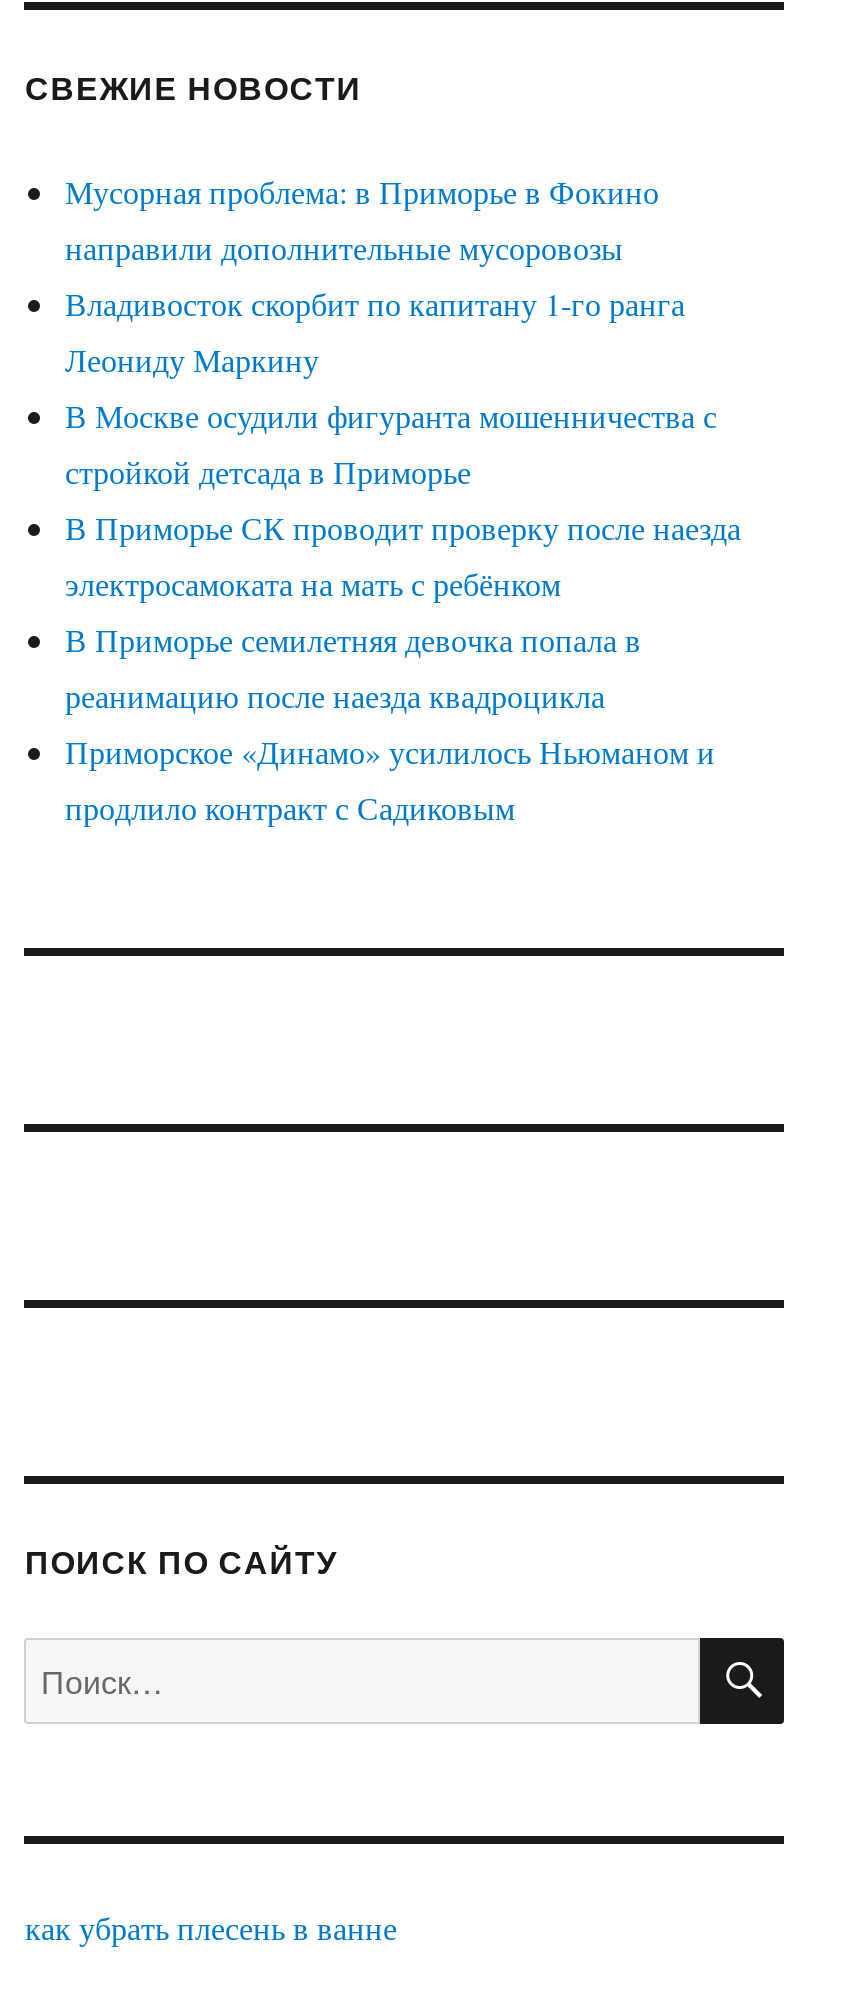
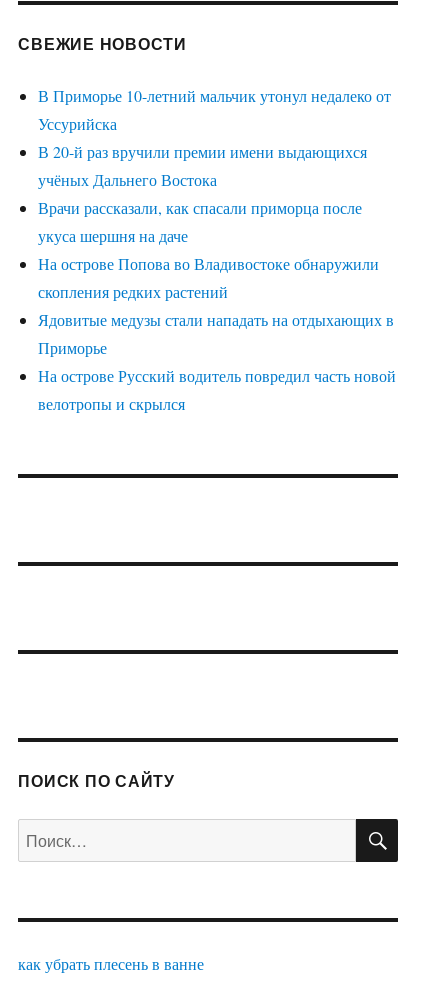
- Мусорная проблема: в Приморье в Фокино
- направили дополнительные мусоровозы
- Владивосток скорбит по капитану 1-го ранга
- Леониду Маркину
- В Москве осудили фигуранта мошенничества с
- стройкой детсада в Приморье
- В Приморье СК проводит проверку после наезда
- электросамоката на мать с ребёнком
- В Приморье семилетняя девочка попала в
- реанимацию после наезда квадроцикла
- Приморское «Динамо» усилилось Ньюманом и
- продлило контракт с Садиковым
+ В Приморье 10-летний мальчик утонул недалеко от
+ Уссурийска
+ В 20-й раз вручили премии имени выдающихся
+ учёных Дальнего Востока
+ Врачи рассказали, как спасали приморца после
+ укуса шершня на даче
+ На острове Попова во Владивостоке обнаружили
+ скопления редких растений
+ Ядовитые медузы стали нападать на отдыхающих в
+ Приморье
+ На острове Русский водитель повредил часть новой
+ велотропы и скрылся
